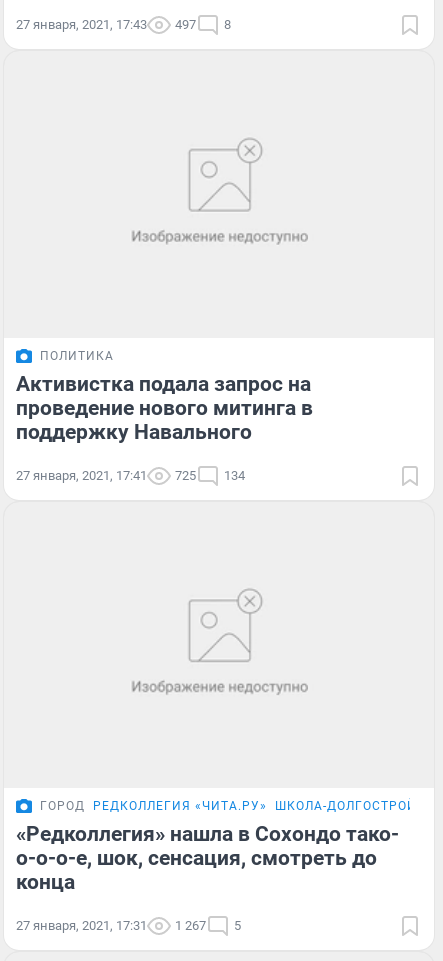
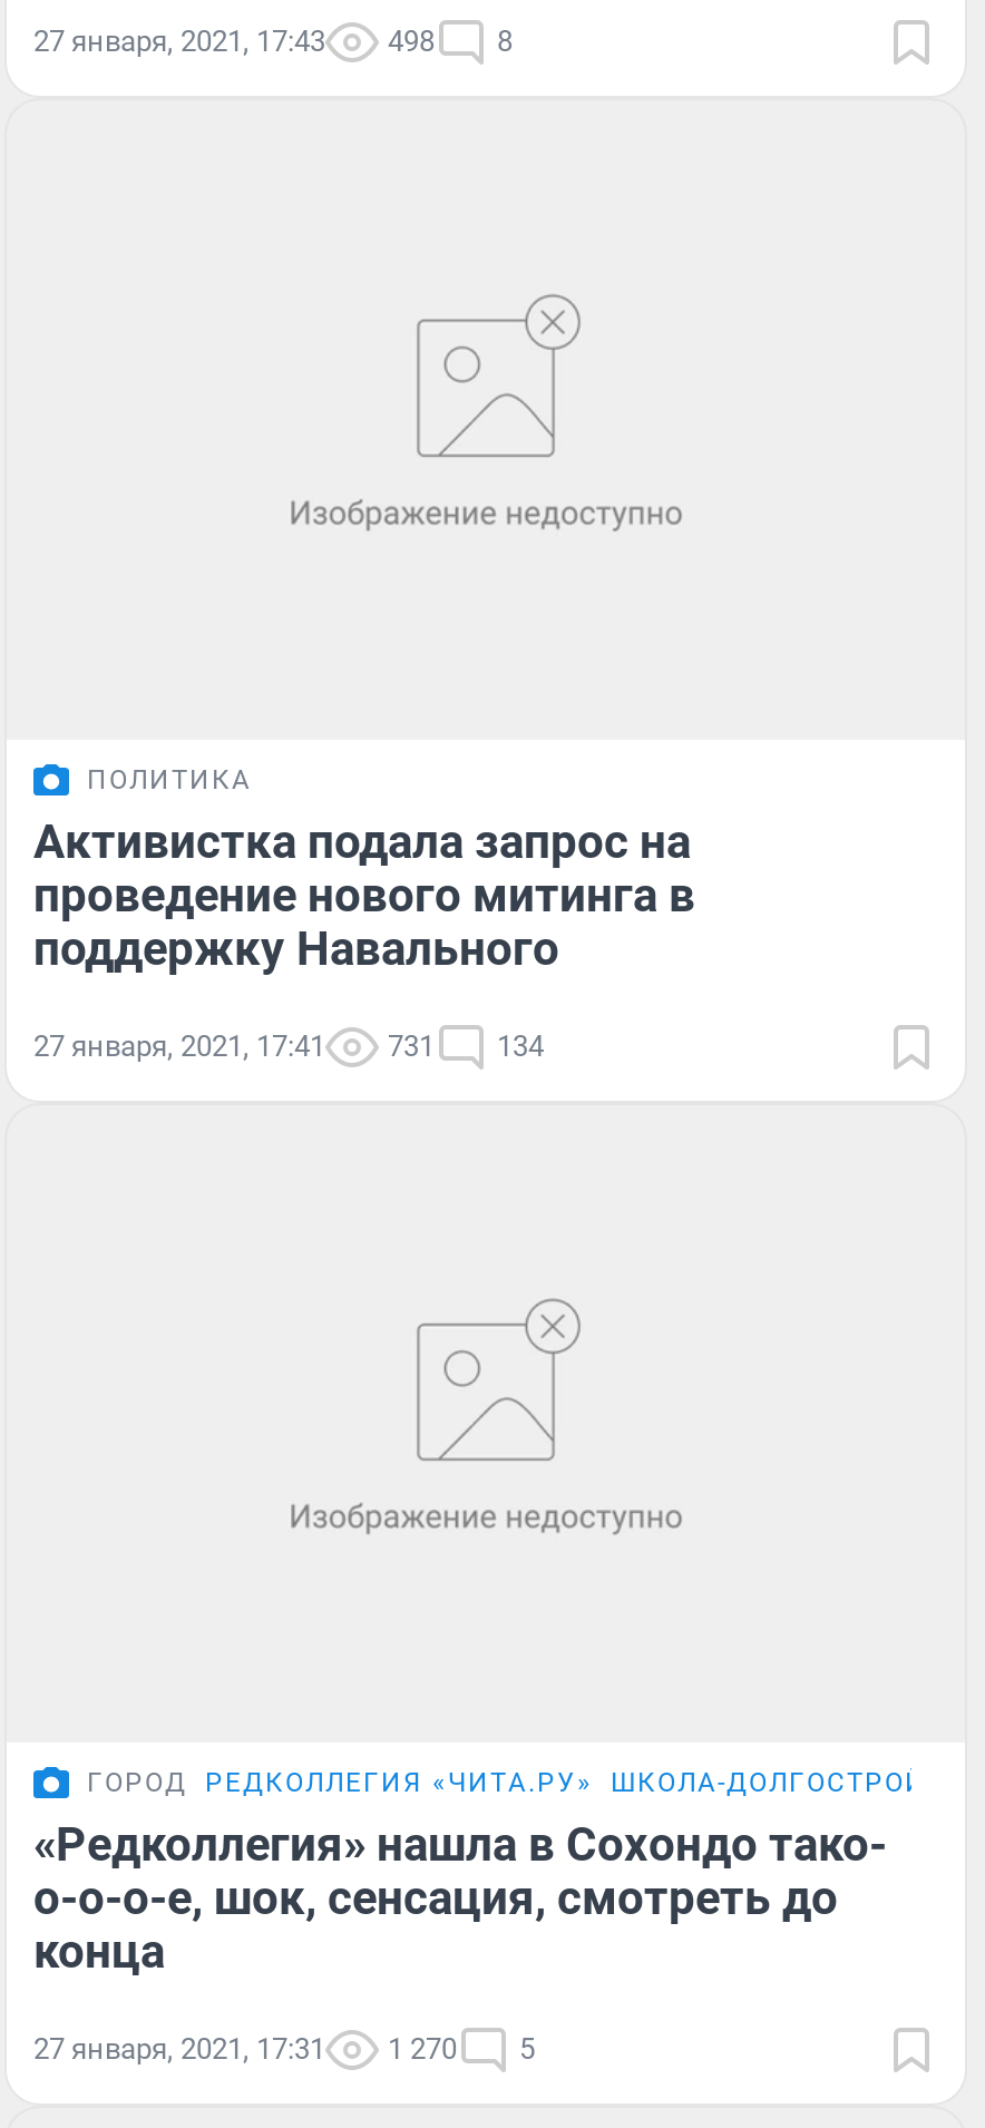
- 27 января, 2021, 17:43 497 8
+ 27 января, 2021, 17:43 498 8

- 27 января, 2021, 17:41 725 134
+ 27 января, 2021, 17:41 731 134

- 27 января, 2021, 17:31 1 267 5
+ 27 января, 2021, 17:31 1 270 5
